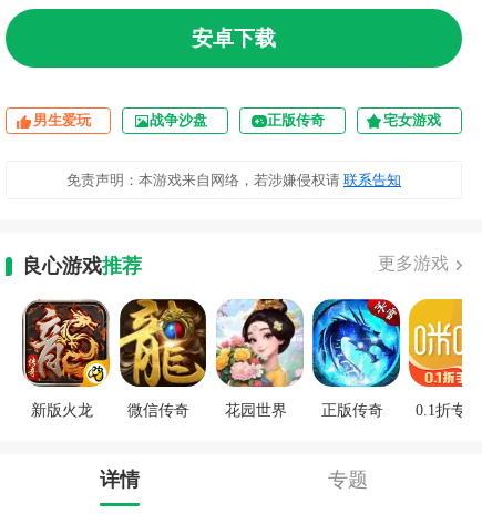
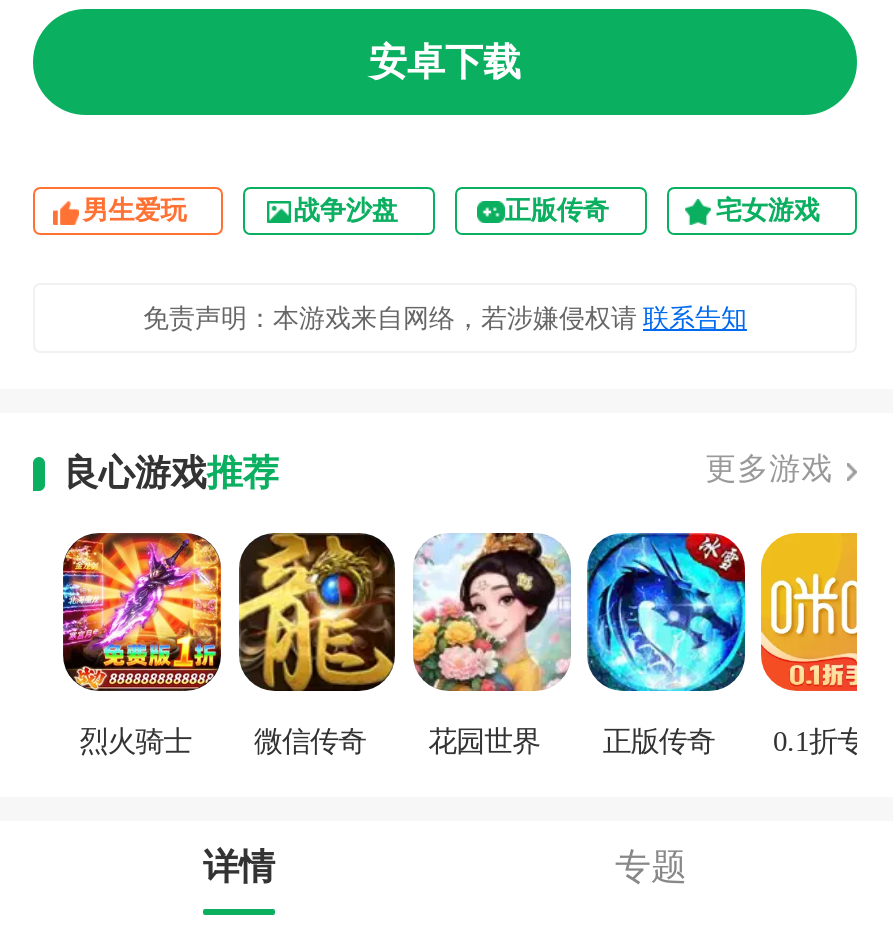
- [image]
- 新版火龙
+ [image]
+ 烈火骑士
